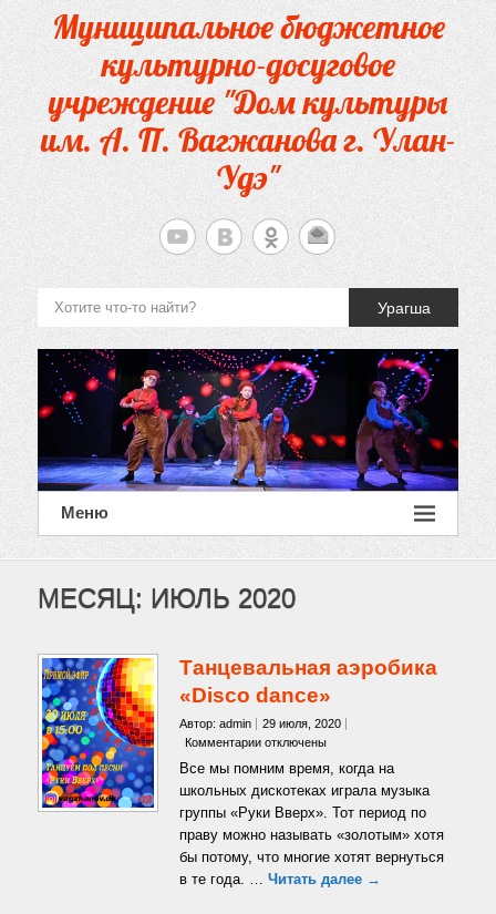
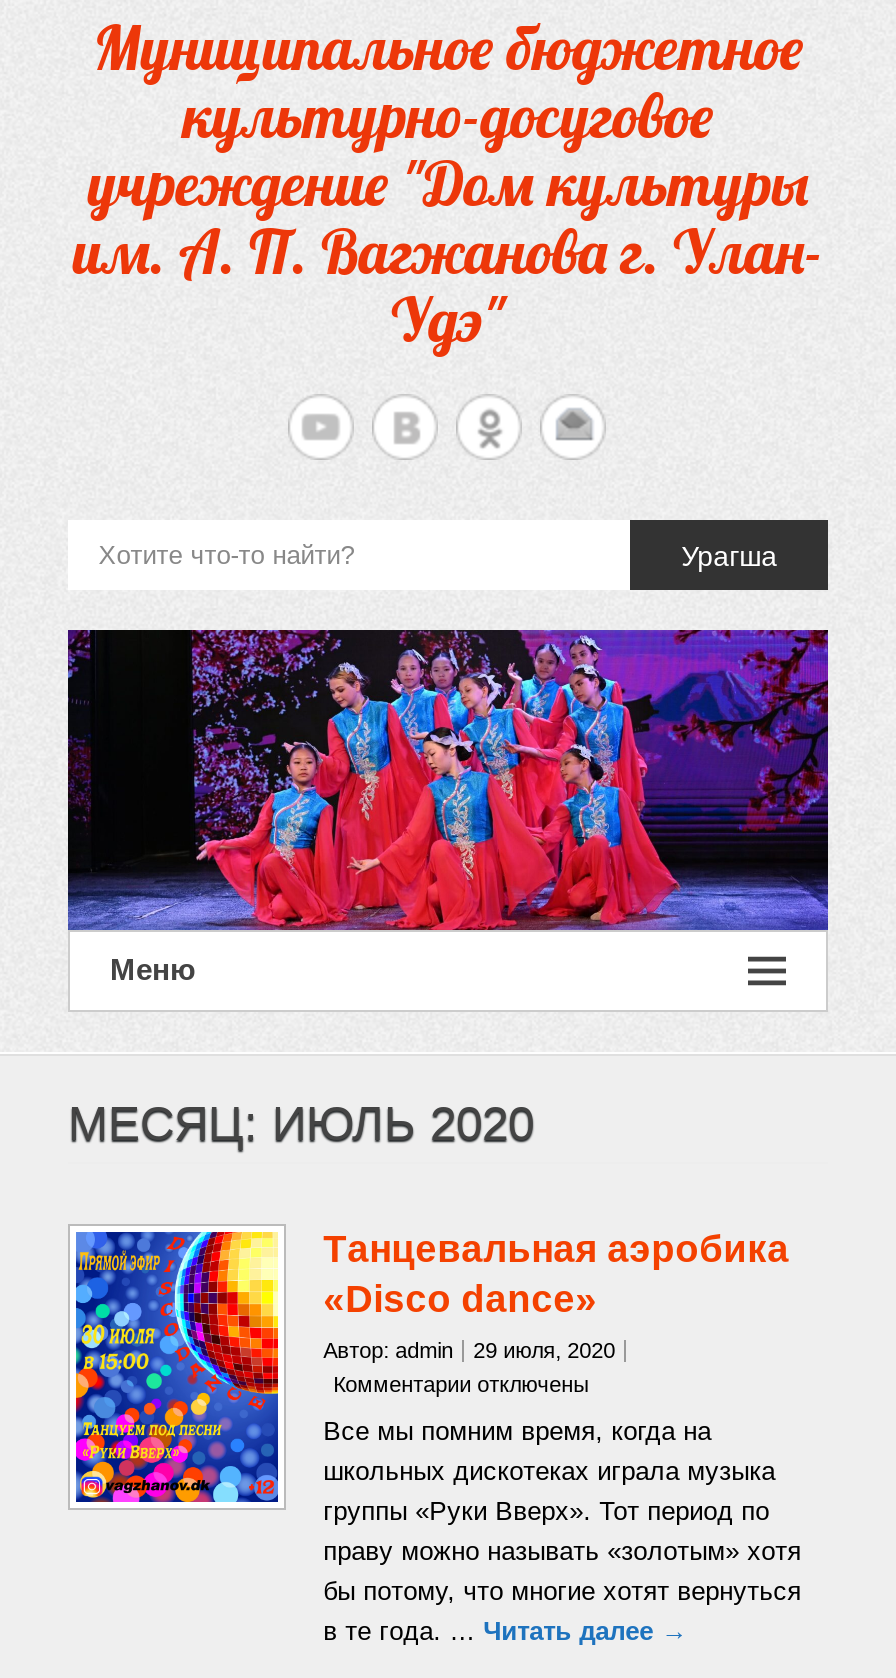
- [image]
+ [image]
